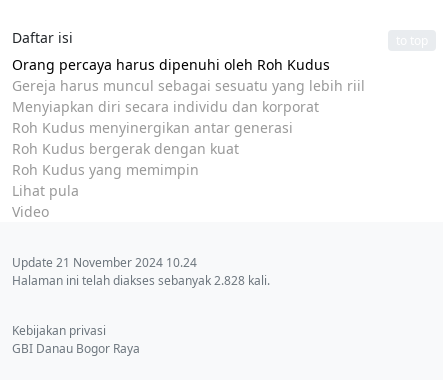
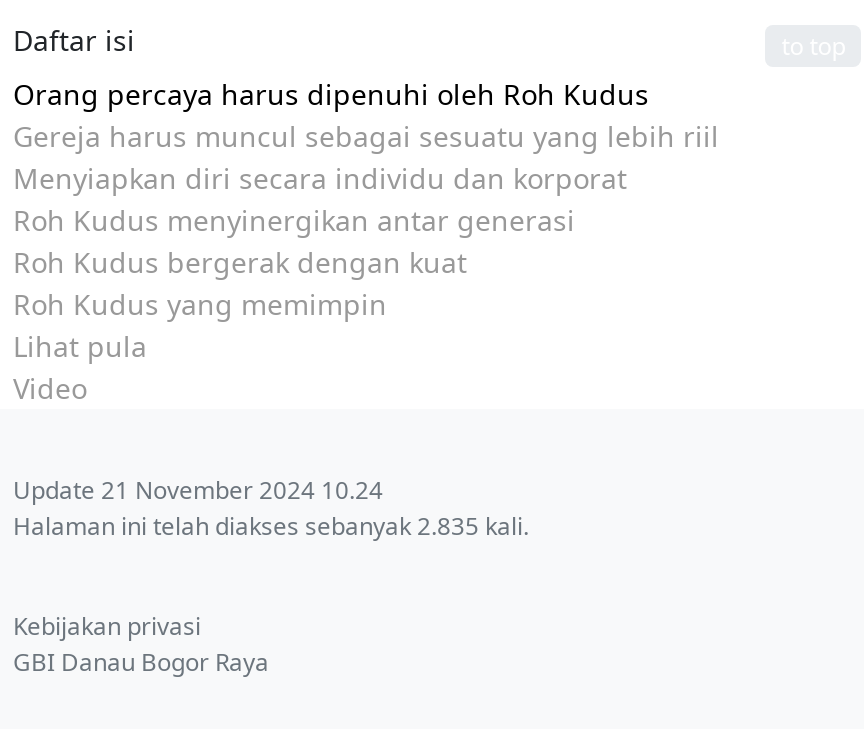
- Halaman ini telah diakses sebanyak 2.828 kali.
+ Halaman ini telah diakses sebanyak 2.835 kali.
